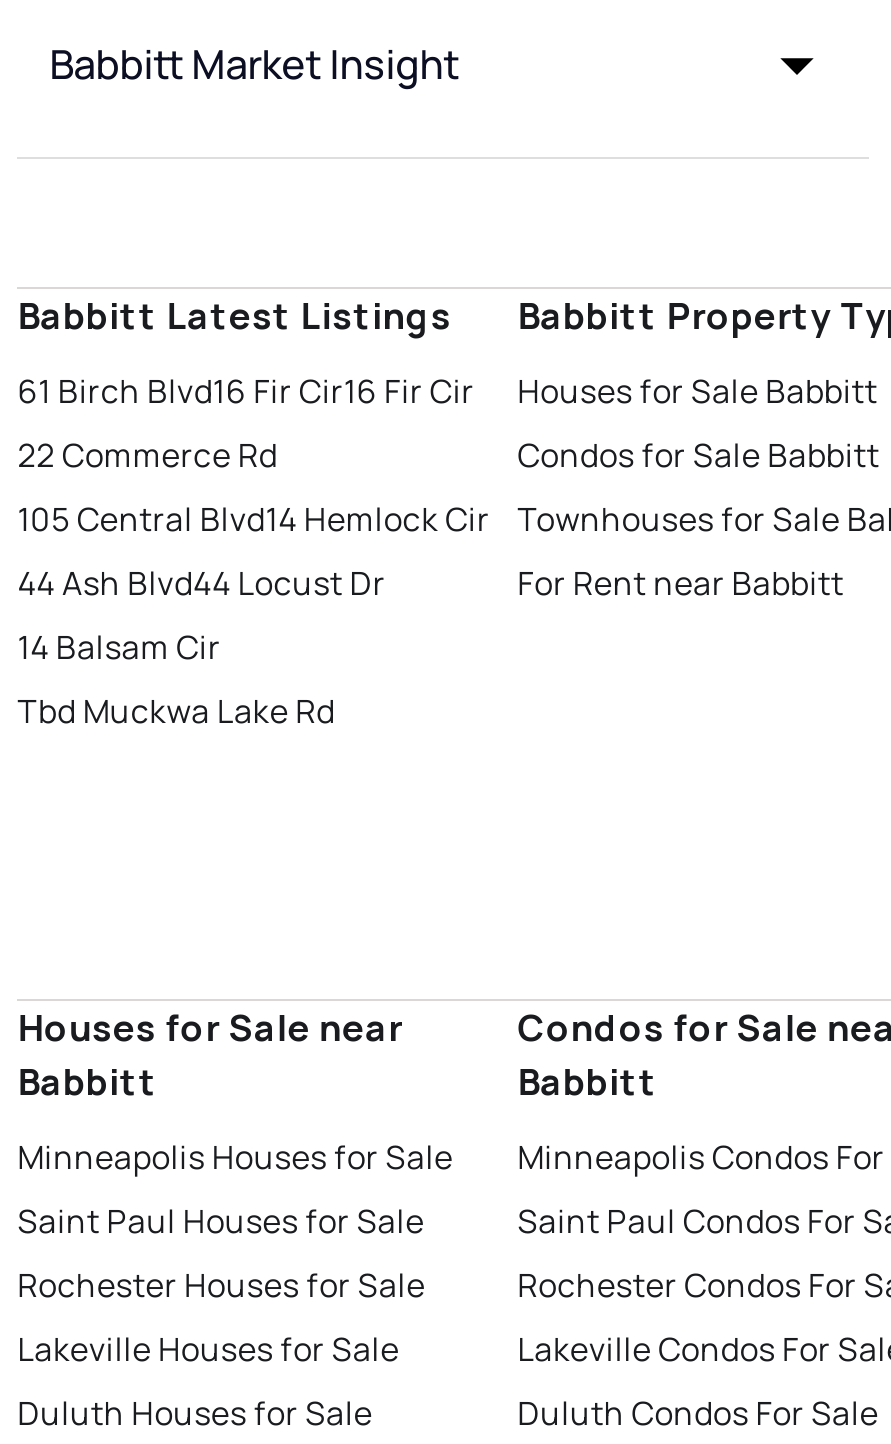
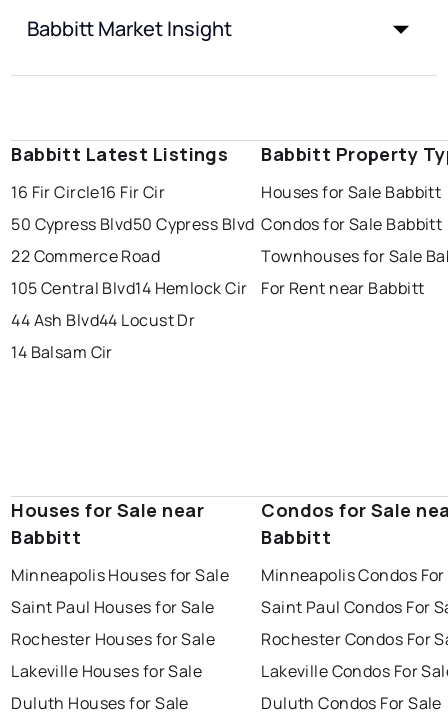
- 61 Birch Blvd16 Fir Cir16 Fir Cir
- 22 Commerce Rd
+ 16 Fir Circle16 Fir Cir
+ 50 Cypress Blvd50 Cypress Blvd
+ 22 Commerce Road

moved down: 105 Central Blvd14 Hemlock Cir | 44 Ash Blvd44 Locust Dr | 14 Balsam Cir

- Tbd Muckwa Lake Rd
